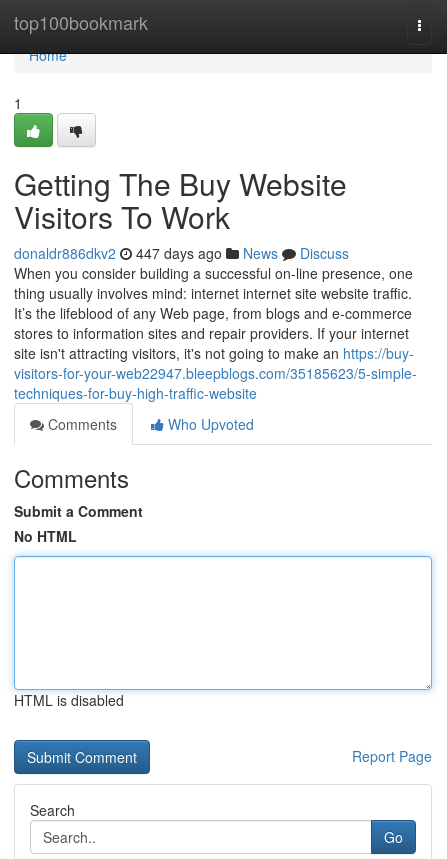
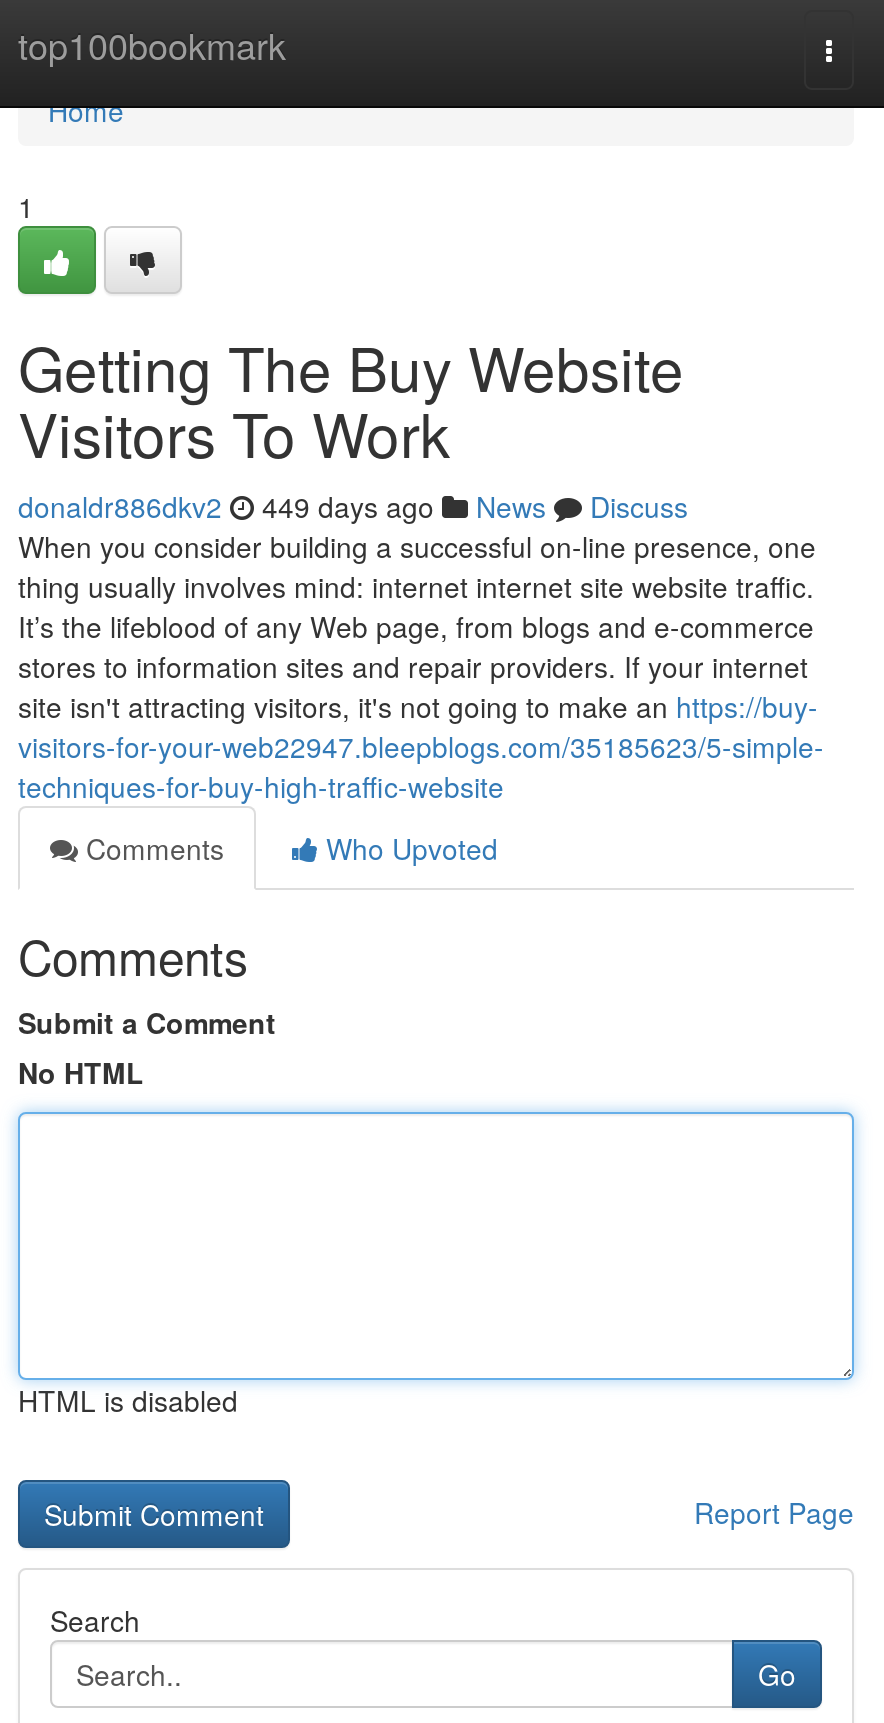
- donaldr886dkv2 447 days ago News Discuss
+ donaldr886dkv2 449 days ago News Discuss
